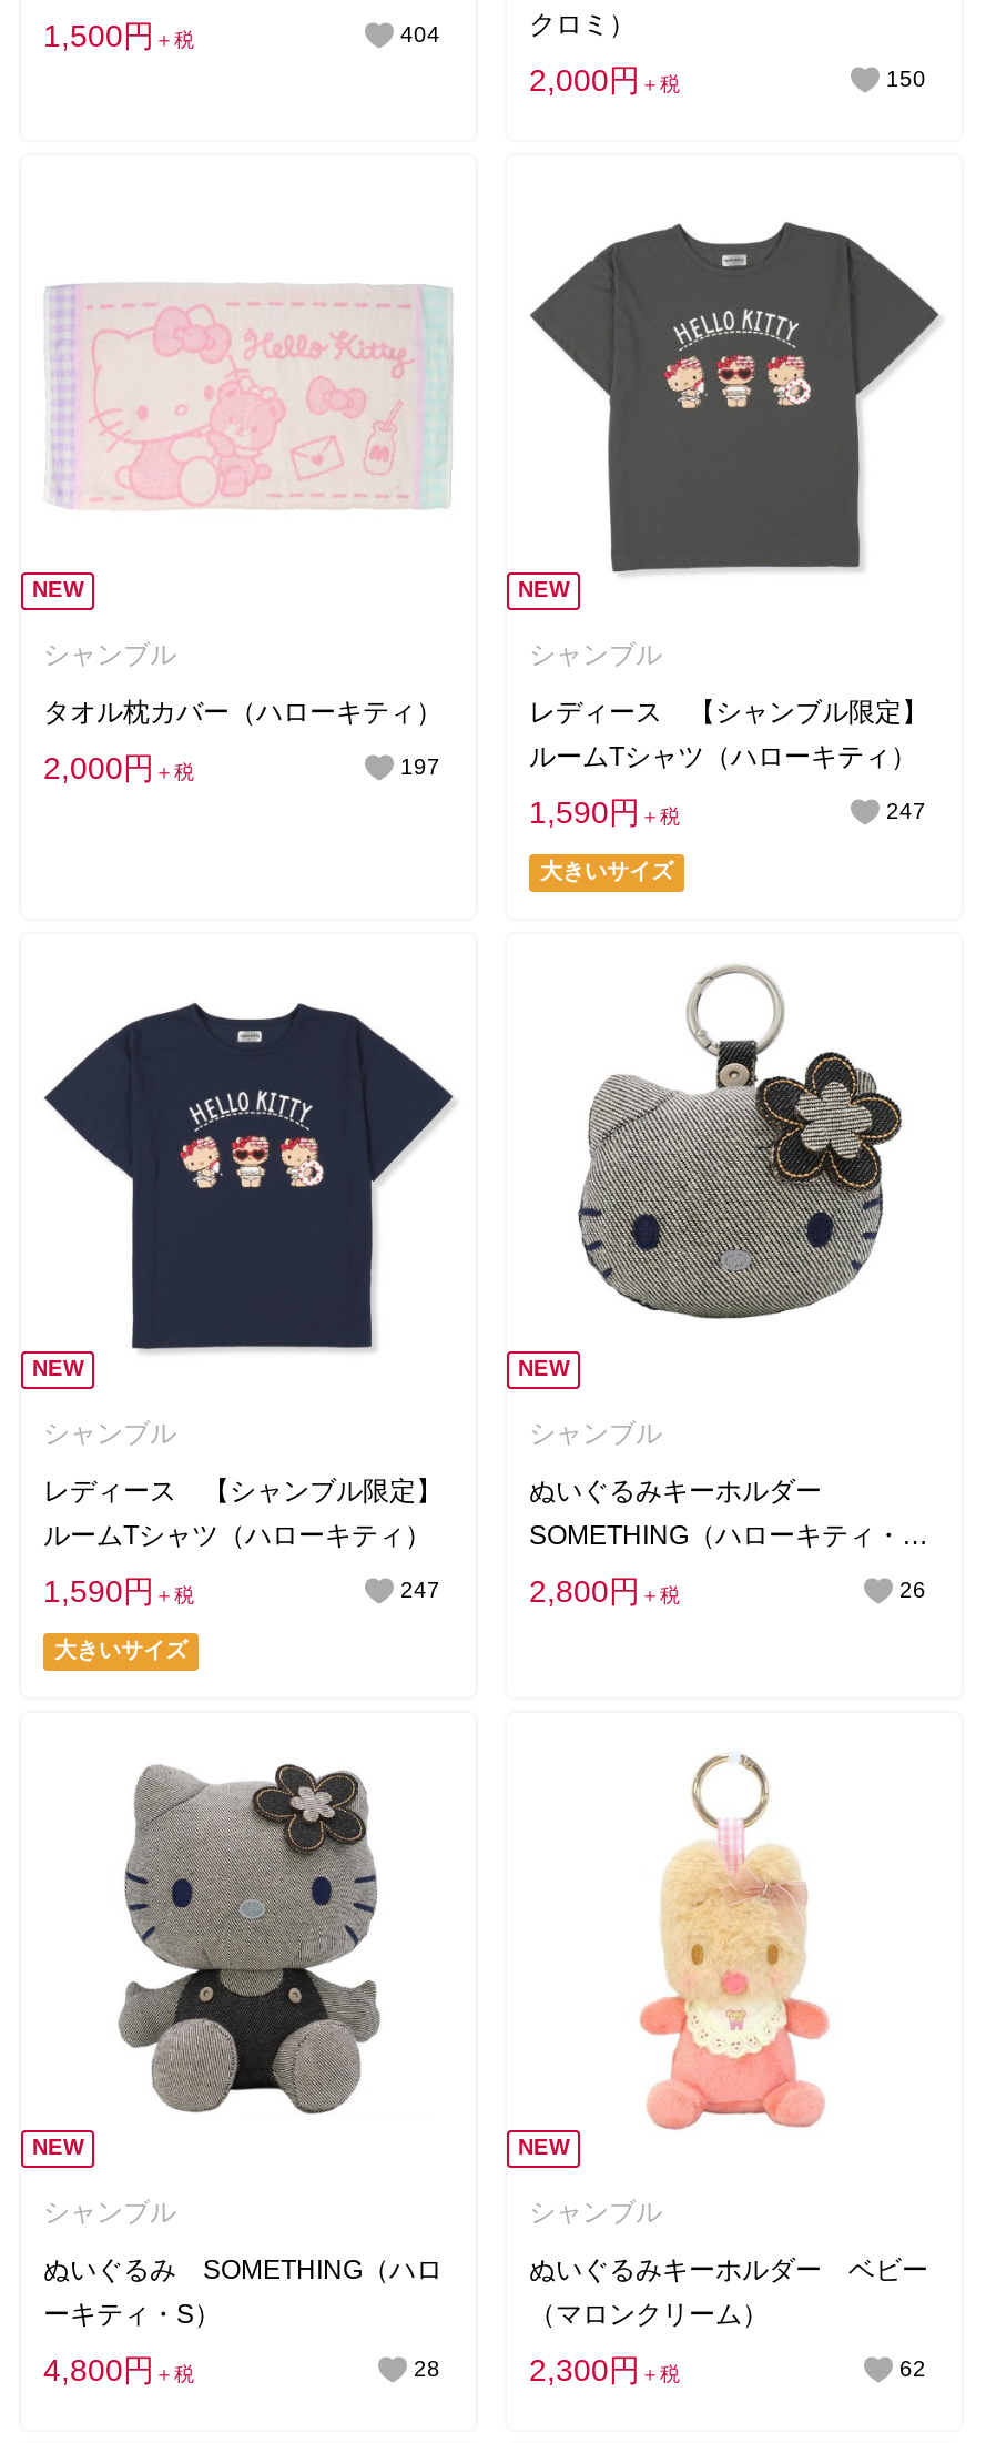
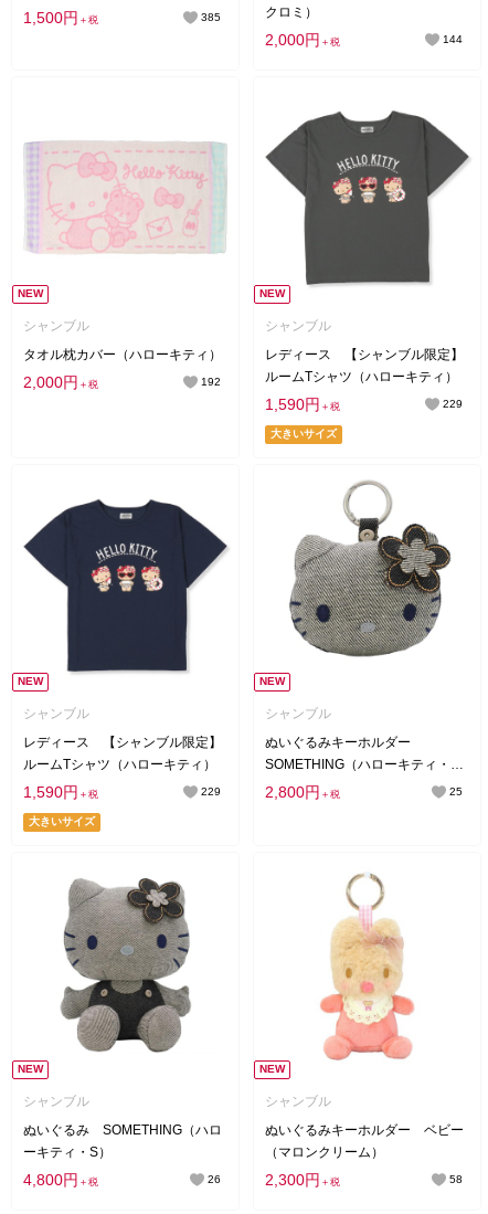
- 404
+ 385

- 150
+ 144

- 197
+ 192

- 247
+ 229

- 247
+ 229

- 26
+ 25

- 28
+ 26

- 62
+ 58
